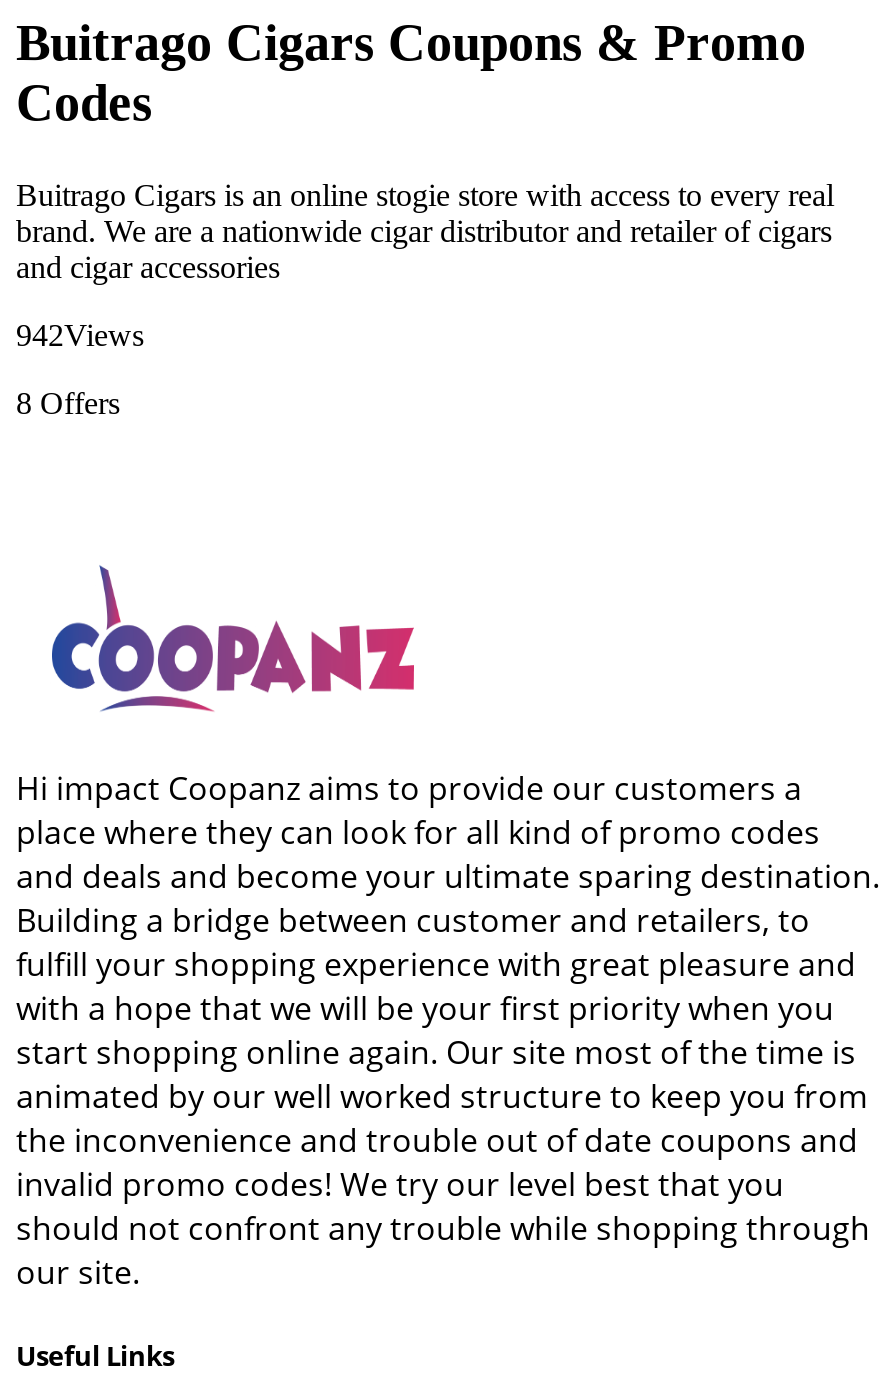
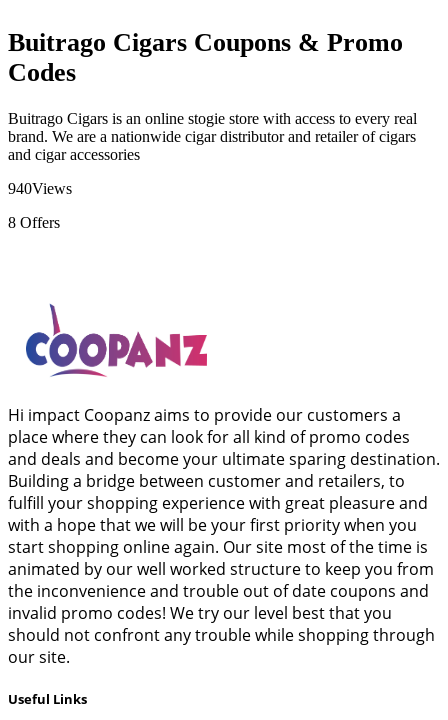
- 942Views
+ 940Views
